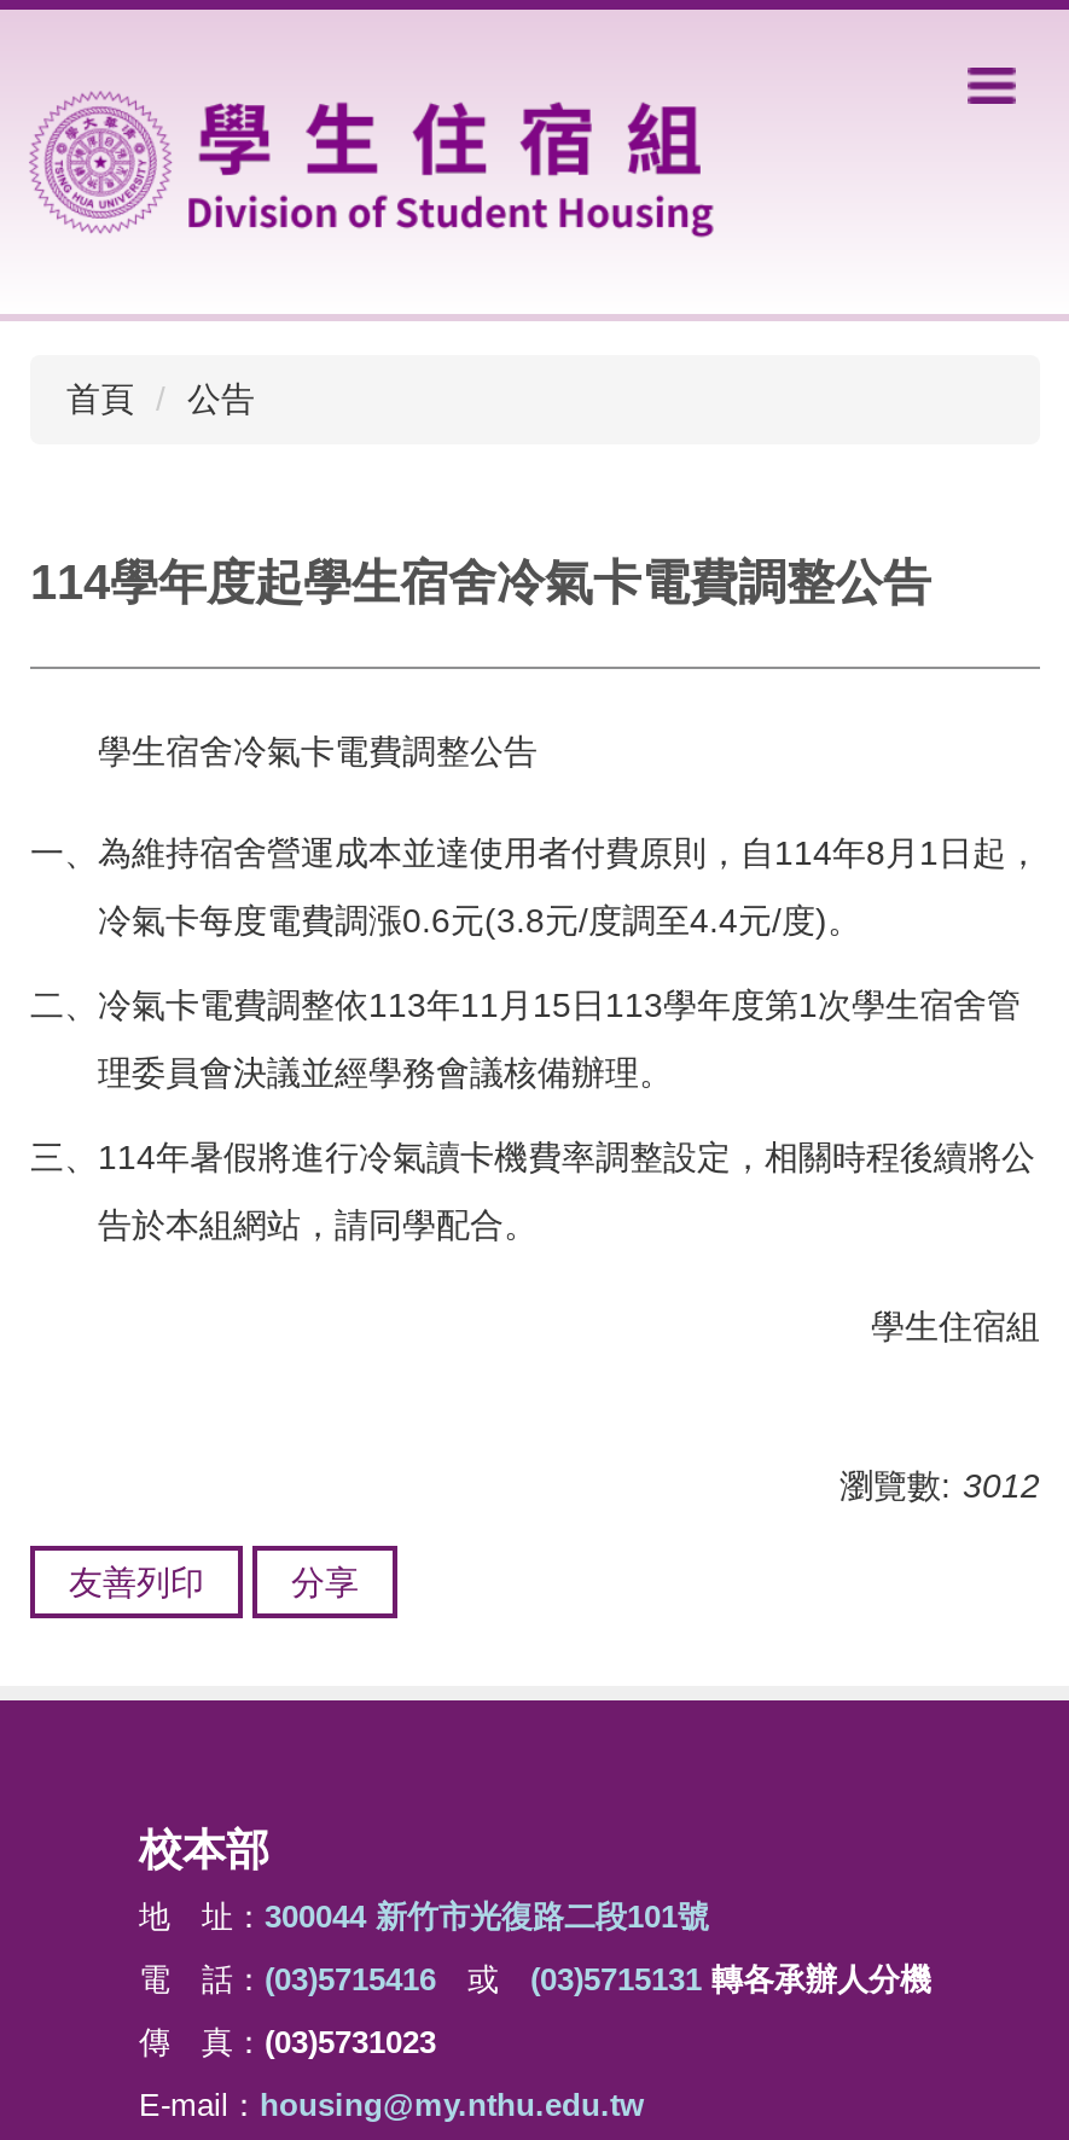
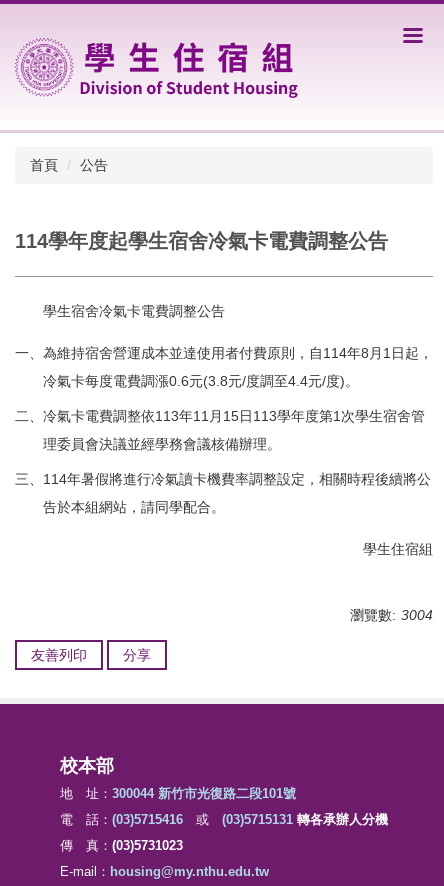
- 瀏覽數: 3012
+ 瀏覽數: 3004
